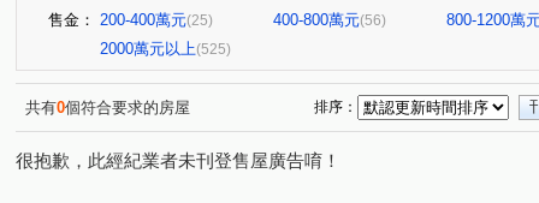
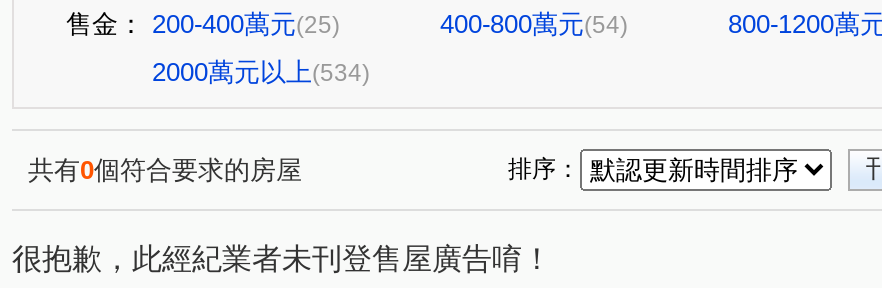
- 400-800萬元(56)
+ 400-800萬元(54)

- 2000萬元以上(525)
+ 2000萬元以上(534)
